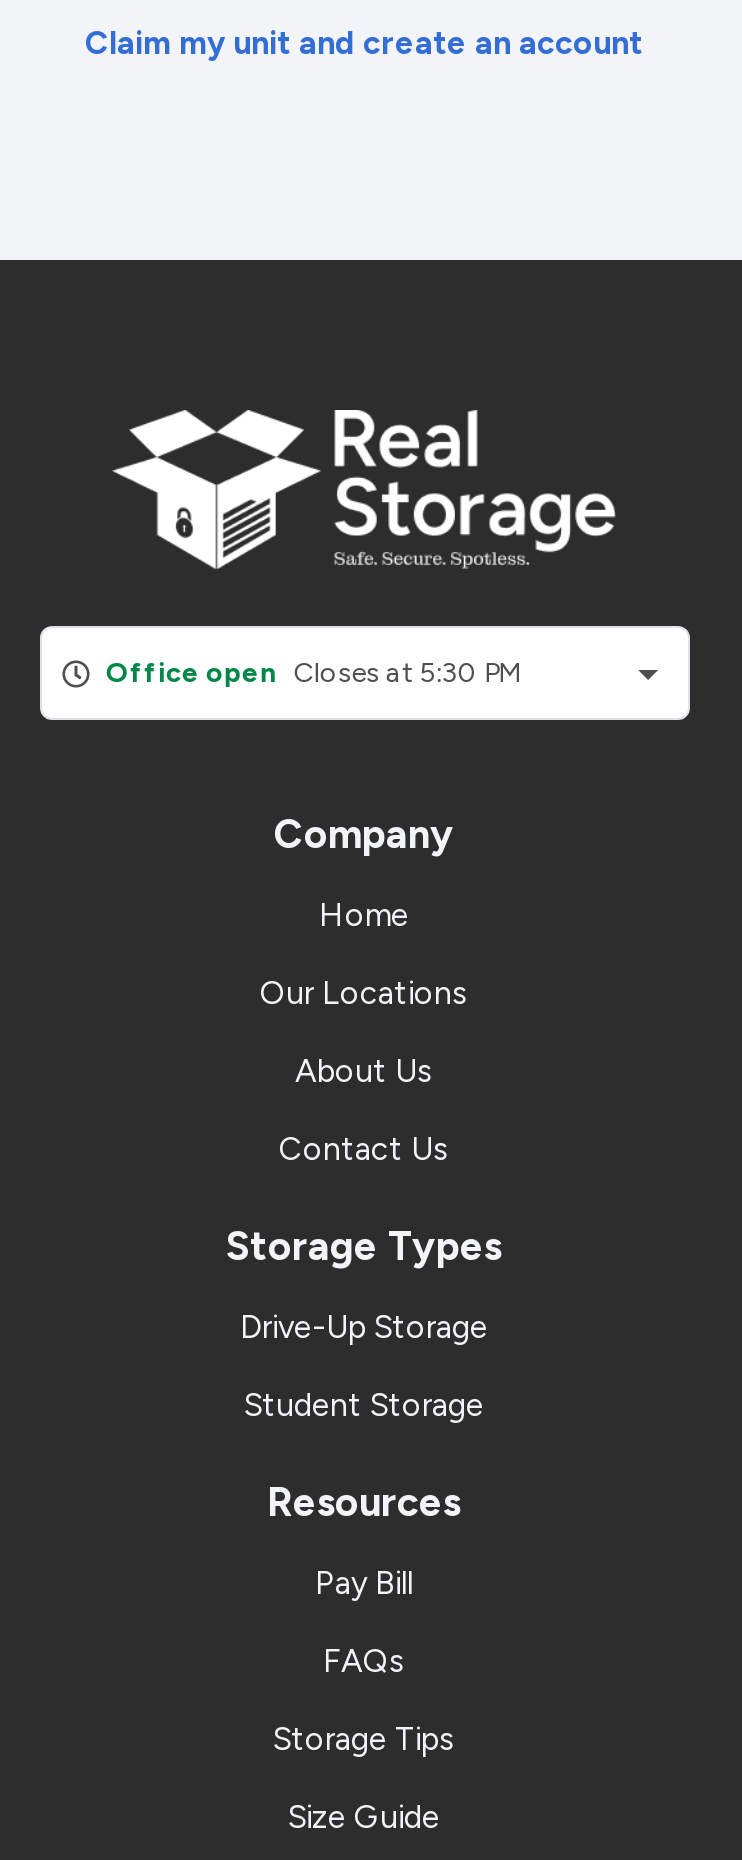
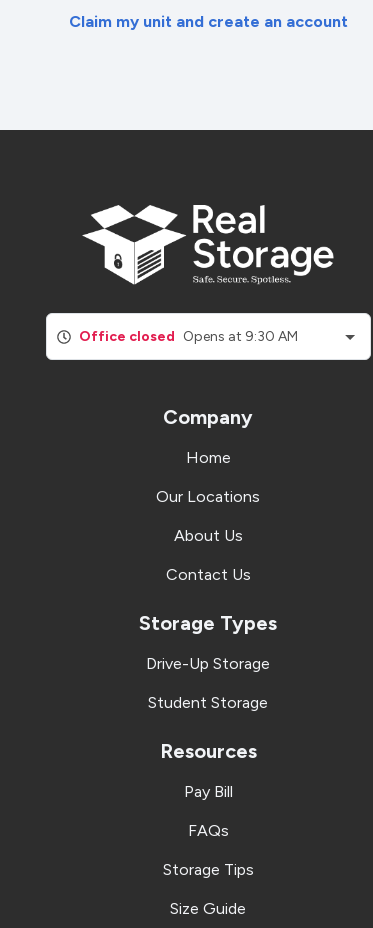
- Office open Closes at 5:30 PM
+ Office closed Opens at 9:30 AM
